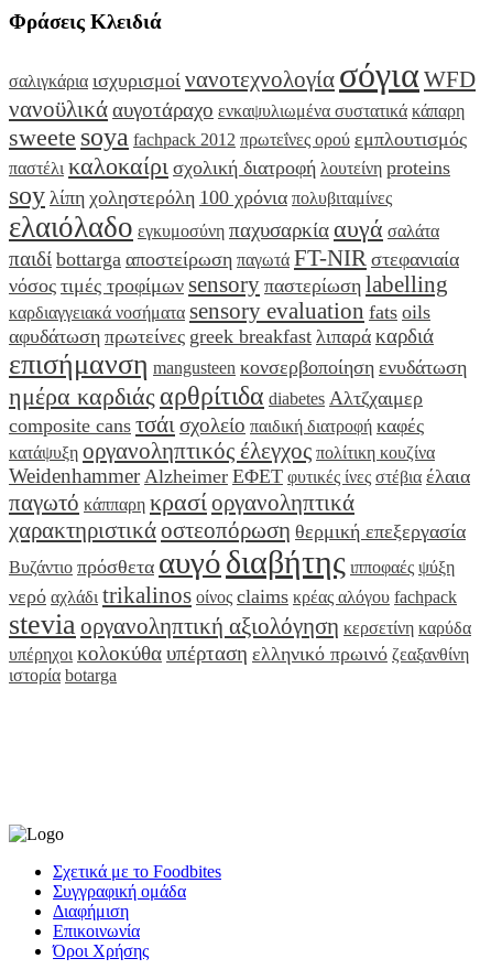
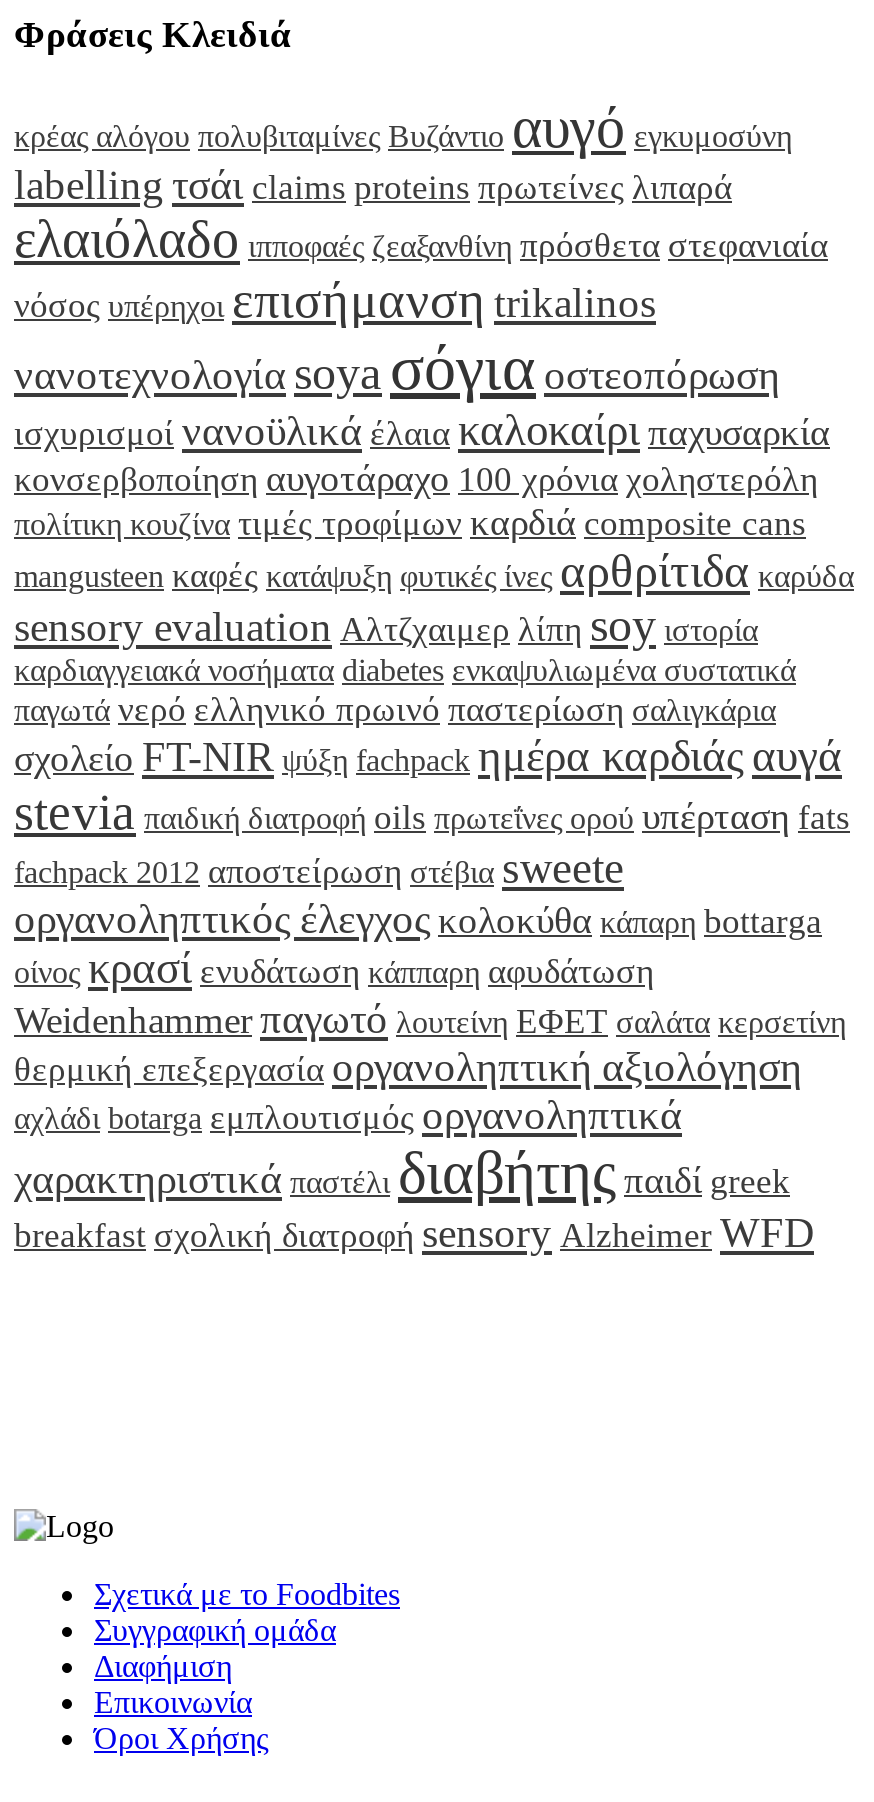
- σαλιγκάρια ισχυρισμοί νανοτεχνολογία σόγια WFD
- νανοϋλικά αυγοτάραχο ενκαψυλιωμένα συστατικά κάπαρη
- sweete soya fachpack 2012 πρωτεΐνες ορού εμπλουτισμός
- παστέλι καλοκαίρι σχολική διατροφή λουτείνη proteins
- soy λίπη χοληστερόλη 100 χρόνια πολυβιταμίνες
- ελαιόλαδο εγκυμοσύνη παχυσαρκία αυγά σαλάτα
- παιδί bottarga αποστείρωση παγωτά FT-NIR στεφανιαία
- νόσος τιμές τροφίμων sensory παστερίωση labelling
- καρδιαγγειακά νοσήματα sensory evaluation fats oils
- αφυδάτωση πρωτείνες greek breakfast λιπαρά καρδιά
- επισήμανση mangusteen κονσερβοποίηση ενυδάτωση
- ημέρα καρδιάς αρθρίτιδα diabetes Αλτζχαιμερ
- composite cans τσάι σχολείο παιδική διατροφή καφές
- κατάψυξη οργανοληπτικός έλεγχος πολίτικη κουζίνα
- Weidenhammer Alzheimer ΕΦΕΤ φυτικές ίνες στέβια έλαια
- παγωτό κάππαρη κρασί οργανοληπτικά
- χαρακτηριστικά οστεοπόρωση θερμική επεξεργασία
- Βυζάντιο πρόσθετα αυγό διαβήτης ιπποφαές ψύξη
- νερό αχλάδι trikalinos οίνος claims κρέας αλόγου fachpack
- stevia οργανοληπτική αξιολόγηση κερσετίνη καρύδα
- υπέρηχοι κολοκύθα υπέρταση ελληνικό πρωινό ζεαξανθίνη
- ιστορία botarga
+ κρέας αλόγου πολυβιταμίνες Βυζάντιο αυγό εγκυμοσύνη
+ labelling τσάι claims proteins πρωτείνες λιπαρά
+ ελαιόλαδο ιπποφαές ζεαξανθίνη πρόσθετα στεφανιαία
+ νόσος υπέρηχοι επισήμανση trikalinos
+ νανοτεχνολογία soya σόγια οστεοπόρωση
+ ισχυρισμοί νανοϋλικά έλαια καλοκαίρι παχυσαρκία
+ κονσερβοποίηση αυγοτάραχο 100 χρόνια χοληστερόλη
+ πολίτικη κουζίνα τιμές τροφίμων καρδιά composite cans
+ mangusteen καφές κατάψυξη φυτικές ίνες αρθρίτιδα καρύδα
+ sensory evaluation Αλτζχαιμερ λίπη soy ιστορία
+ καρδιαγγειακά νοσήματα diabetes ενκαψυλιωμένα συστατικά
+ παγωτά νερό ελληνικό πρωινό παστερίωση σαλιγκάρια
+ σχολείο FT-NIR ψύξη fachpack ημέρα καρδιάς αυγά
+ stevia παιδική διατροφή oils πρωτεΐνες ορού υπέρταση fats
+ fachpack 2012 αποστείρωση στέβια sweete
+ οργανοληπτικός έλεγχος κολοκύθα κάπαρη bottarga
+ οίνος κρασί ενυδάτωση κάππαρη αφυδάτωση
+ Weidenhammer παγωτό λουτείνη ΕΦΕΤ σαλάτα κερσετίνη
+ θερμική επεξεργασία οργανοληπτική αξιολόγηση
+ αχλάδι botarga εμπλουτισμός οργανοληπτικά
+ χαρακτηριστικά παστέλι διαβήτης παιδί greek
+ breakfast σχολική διατροφή sensory Alzheimer WFD
